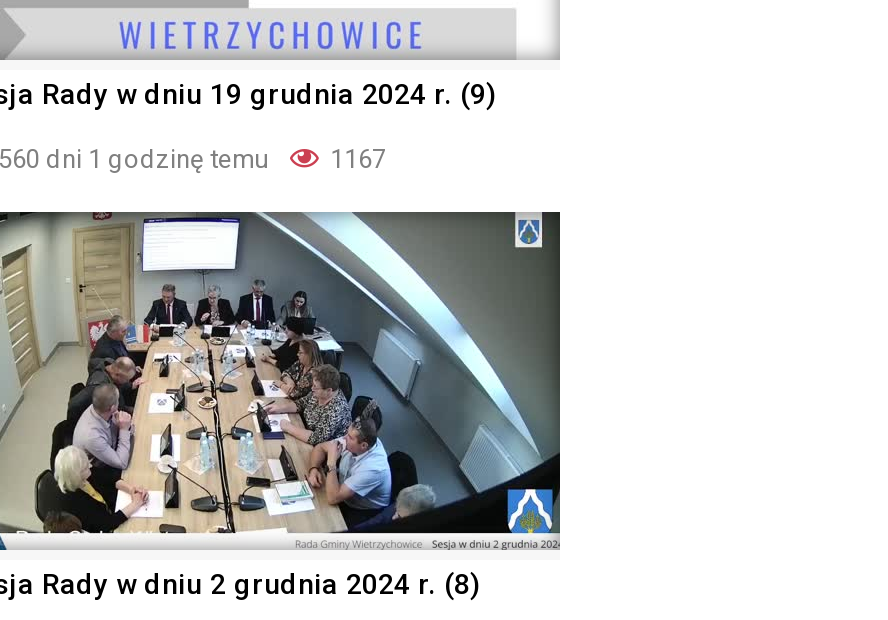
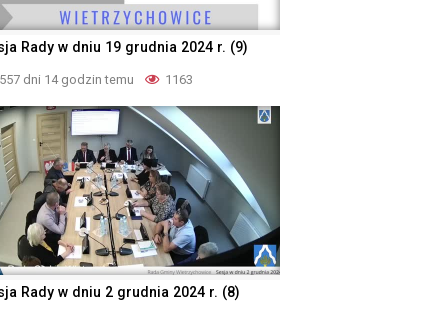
- 560 dni 1 godzinę temu
+ 557 dni 14 godzin temu

- 1167
+ 1163
